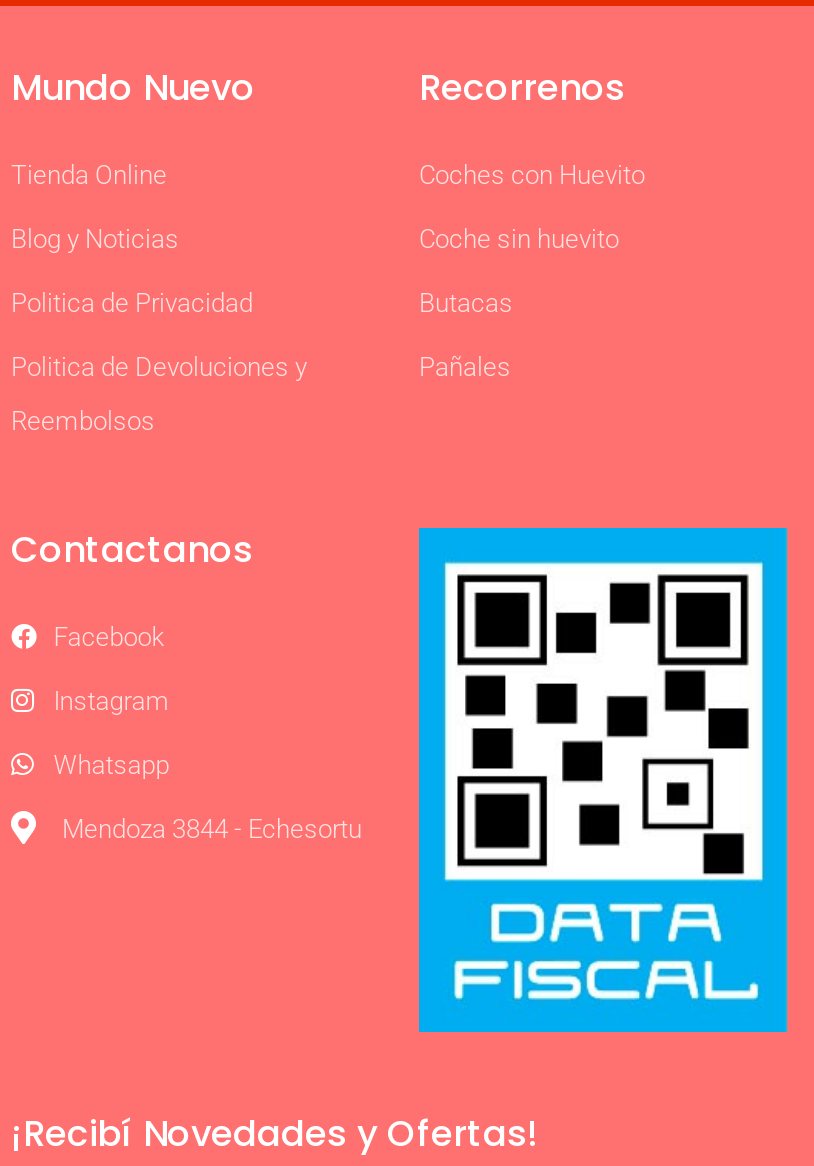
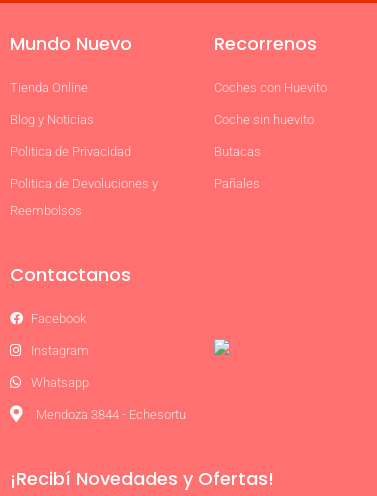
- [image]
